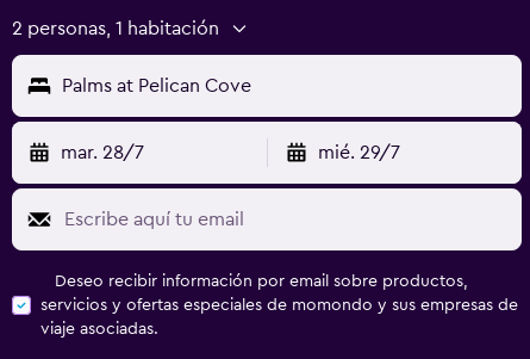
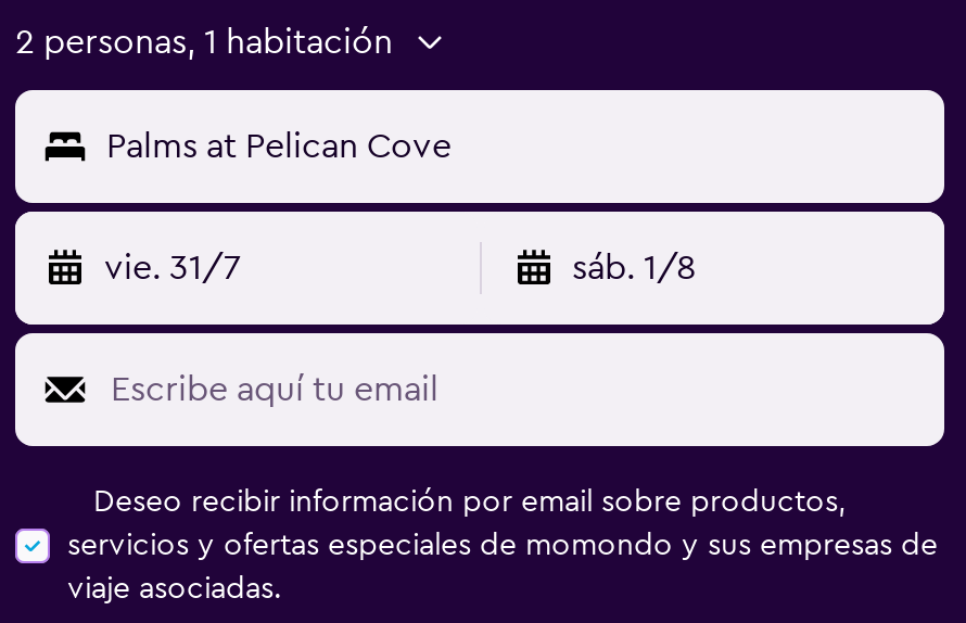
- mar. 28/7
- mié. 29/7
+ vie. 31/7
+ sáb. 1/8
